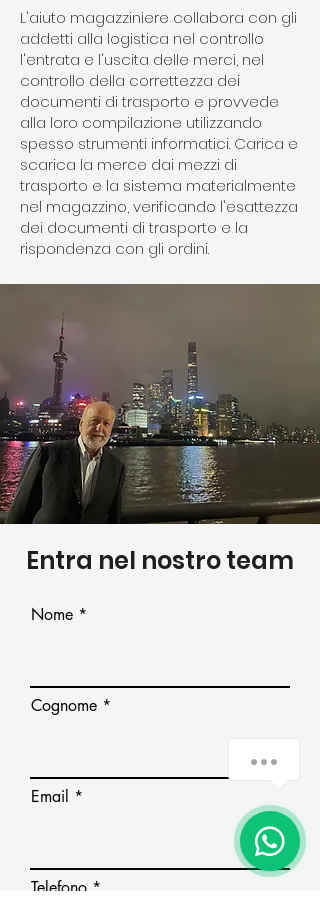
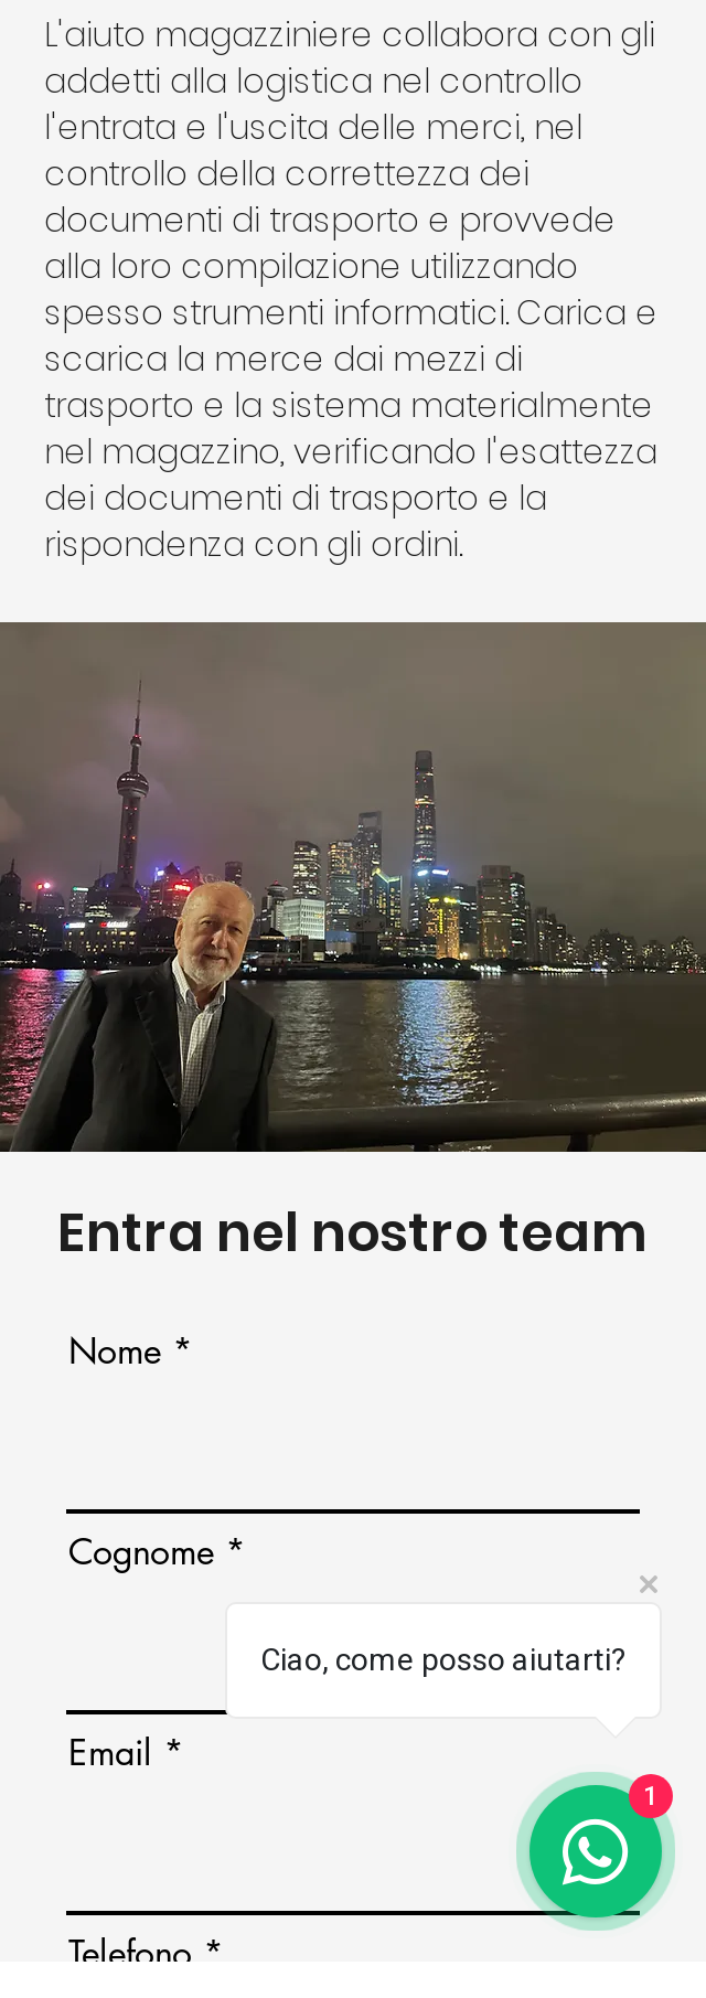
+ Ciao, come posso aiutarti?

+ 1
